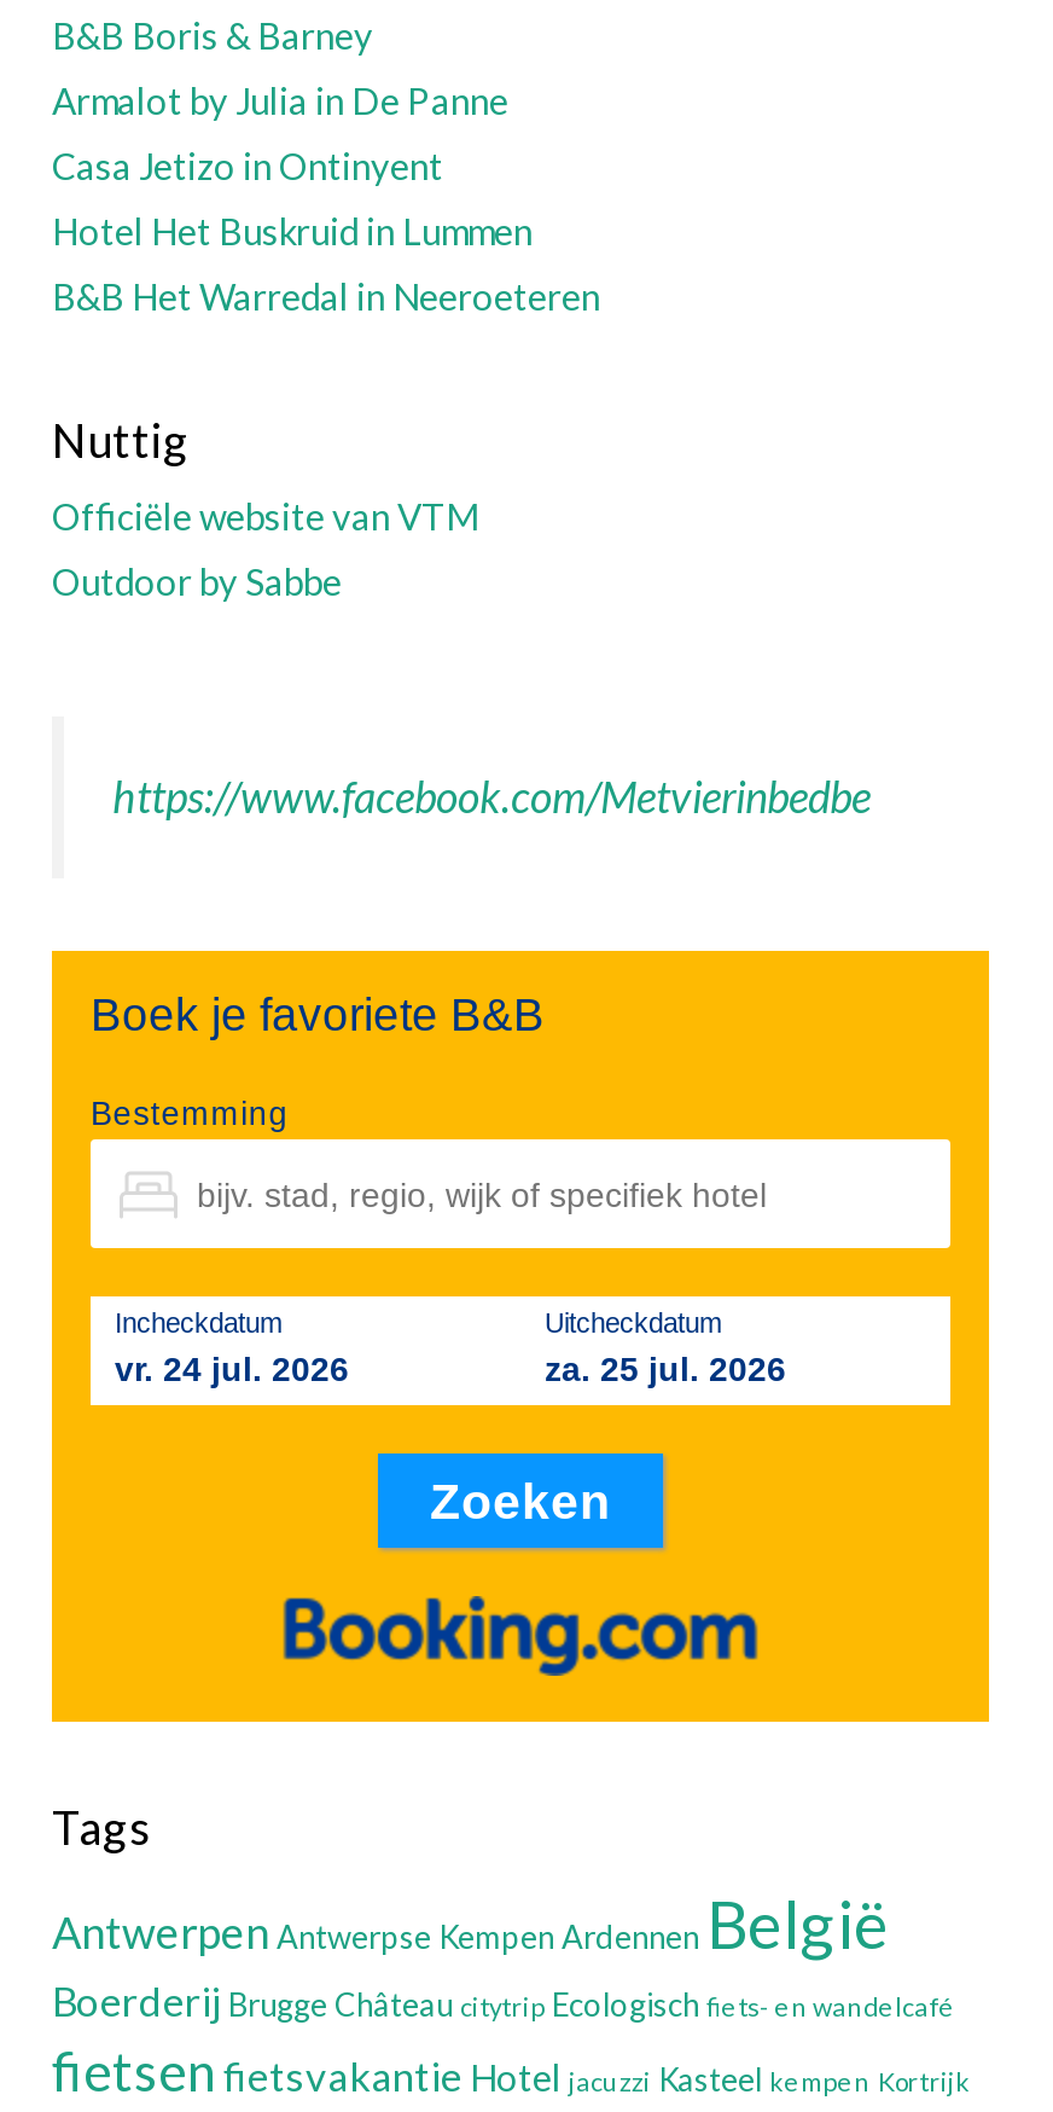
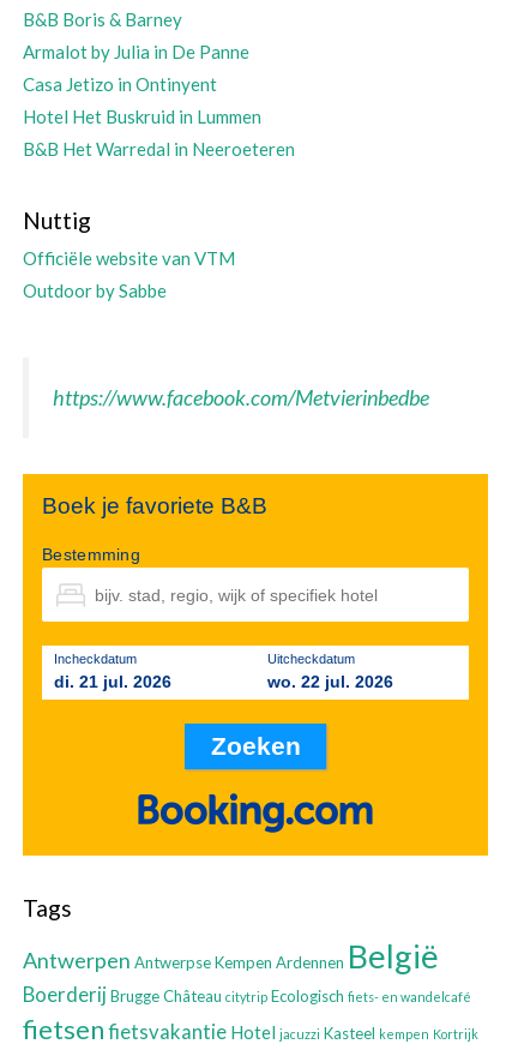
- vr. 24 jul. 2026
+ di. 21 jul. 2026

- za. 25 jul. 2026
+ wo. 22 jul. 2026
